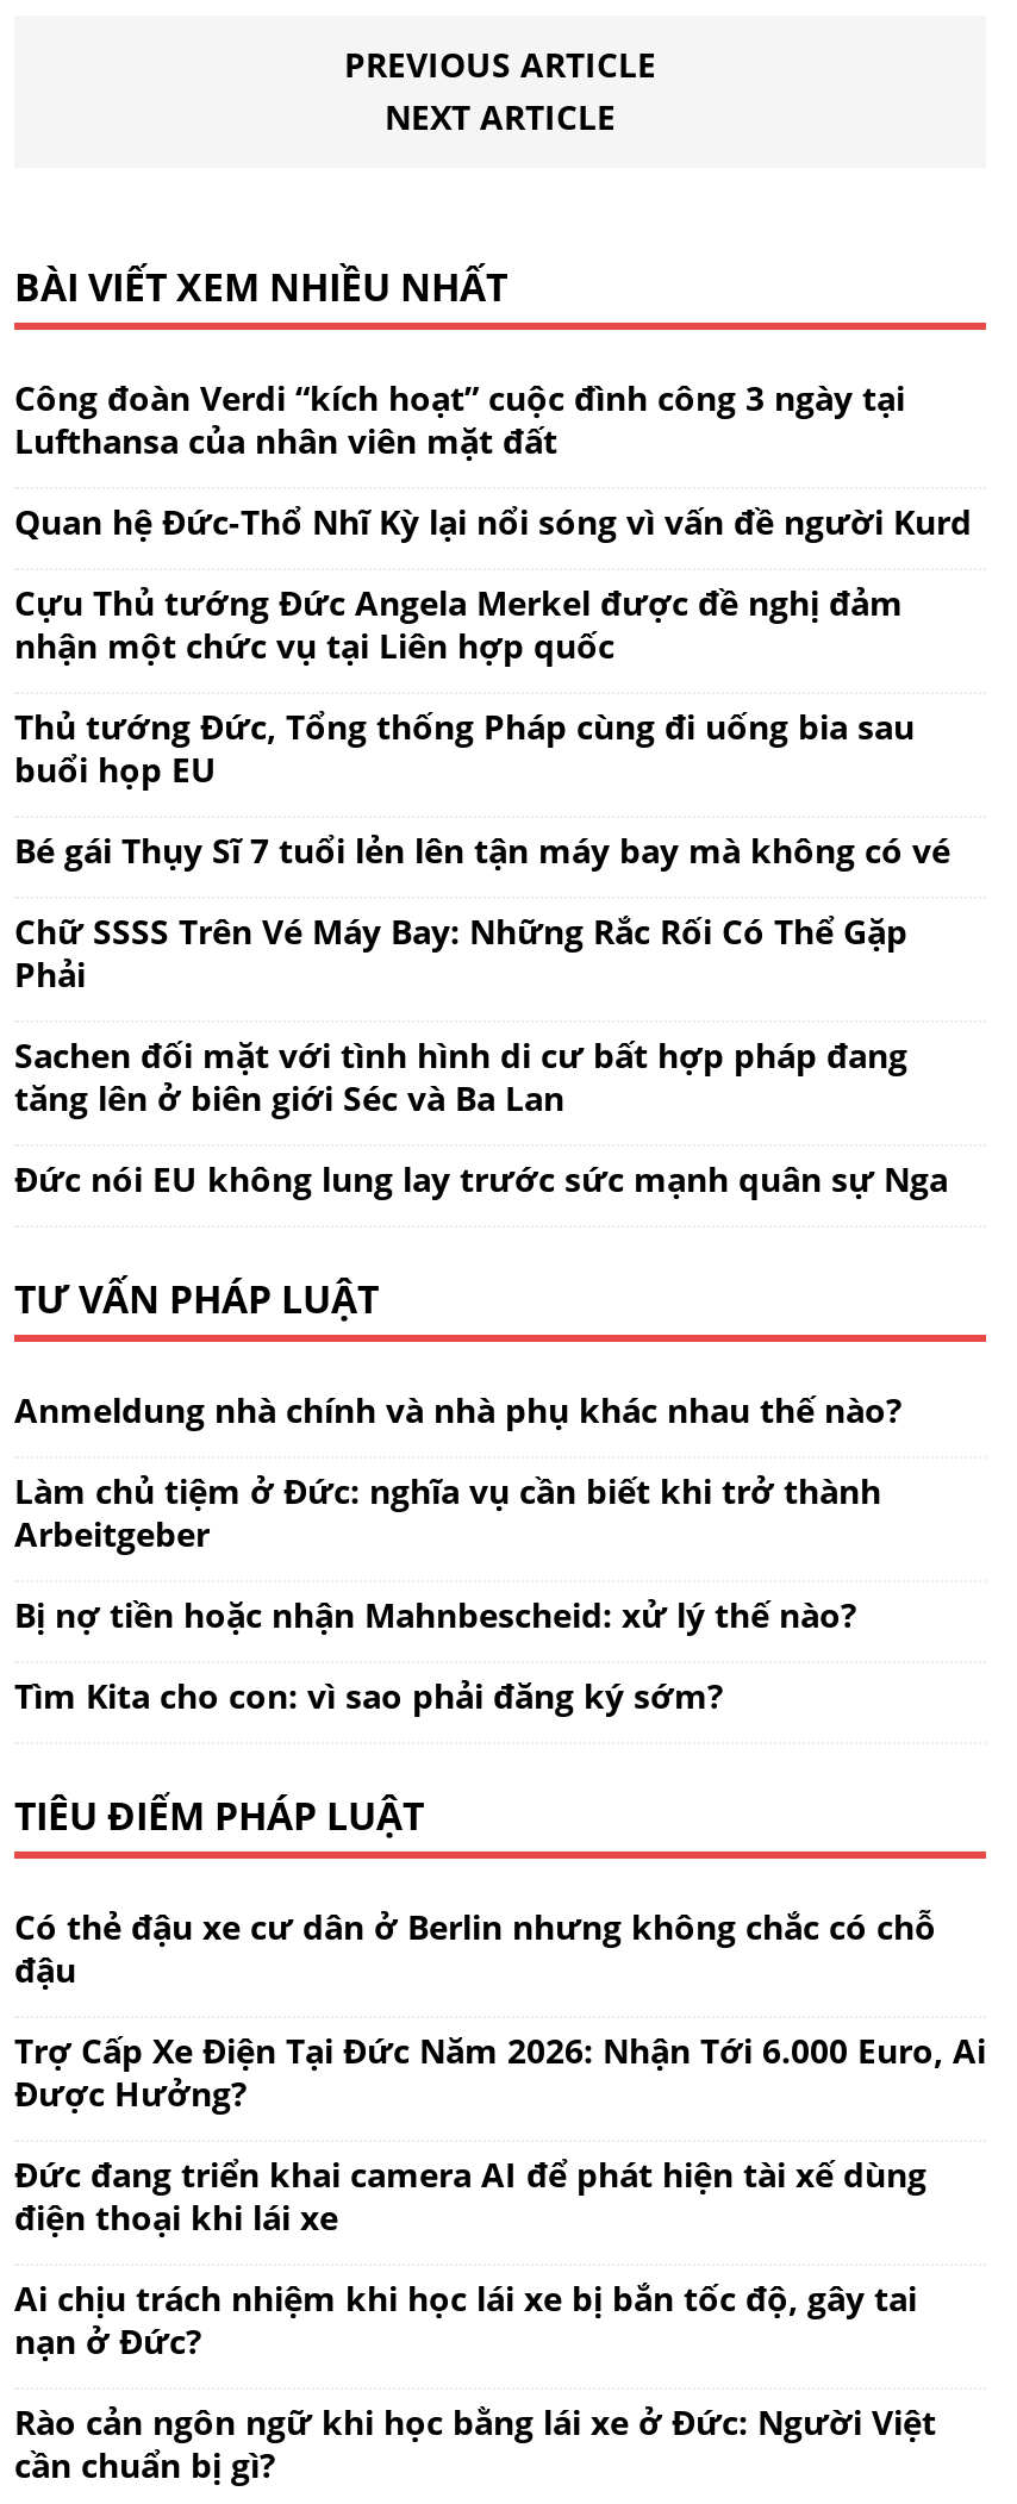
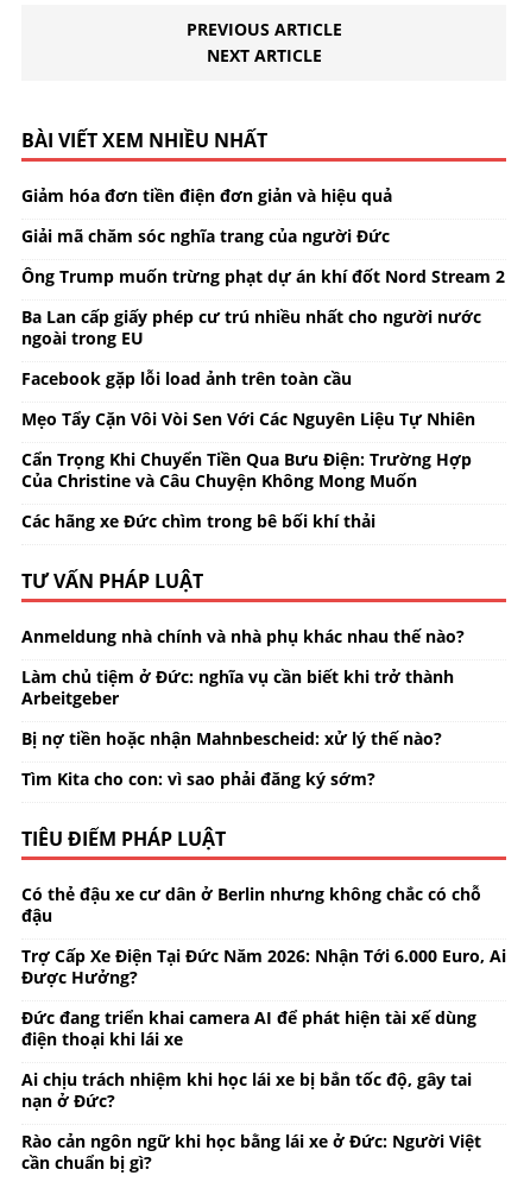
- Công đoàn Verdi “kích hoạt” cuộc đình công 3 ngày tại
- Lufthansa của nhân viên mặt đất
+ Giảm hóa đơn tiền điện đơn giản và hiệu quả

- Quan hệ Đức-Thổ Nhĩ Kỳ lại nổi sóng vì vấn đề người Kurd
+ Giải mã chăm sóc nghĩa trang của người Đức

- Cựu Thủ tướng Đức Angela Merkel được đề nghị đảm
- nhận một chức vụ tại Liên hợp quốc
+ Ông Trump muốn trừng phạt dự án khí đốt Nord Stream 2

- Thủ tướng Đức, Tổng thống Pháp cùng đi uống bia sau
- buổi họp EU
+ Ba Lan cấp giấy phép cư trú nhiều nhất cho người nước
+ ngoài trong EU

- Bé gái Thụy Sĩ 7 tuổi lẻn lên tận máy bay mà không có vé
+ Facebook gặp lỗi load ảnh trên toàn cầu

- Chữ SSSS Trên Vé Máy Bay: Những Rắc Rối Có Thể Gặp
- Phải
+ Mẹo Tẩy Cặn Vôi Vòi Sen Với Các Nguyên Liệu Tự Nhiên

- Sachen đối mặt với tình hình di cư bất hợp pháp đang
- tăng lên ở biên giới Séc và Ba Lan
+ Cẩn Trọng Khi Chuyển Tiền Qua Bưu Điện: Trường Hợp
+ Của Christine và Câu Chuyện Không Mong Muốn

- Đức nói EU không lung lay trước sức mạnh quân sự Nga
+ Các hãng xe Đức chìm trong bê bối khí thải
